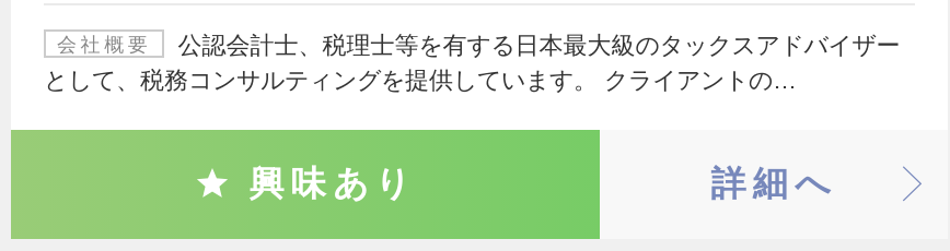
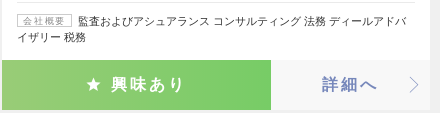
- 公認会計士、税理士等を有する日本最大級のタックスアドバイザー
- として、税務コンサルティングを提供しています。 クライアントの…
+ 監査およびアシュアランス コンサルティング 法務 ディールアドバ
+ イザリー 税務
